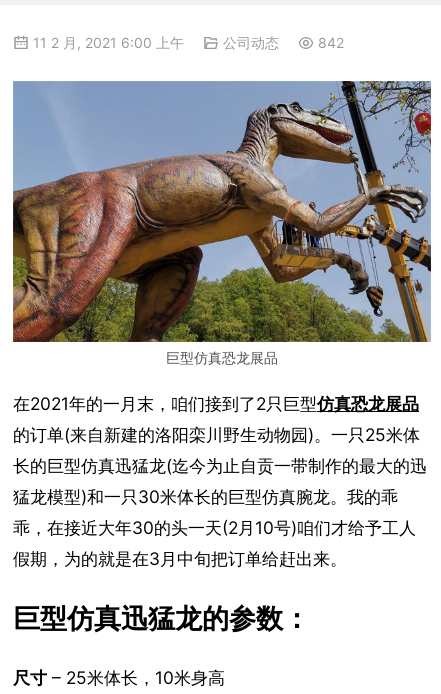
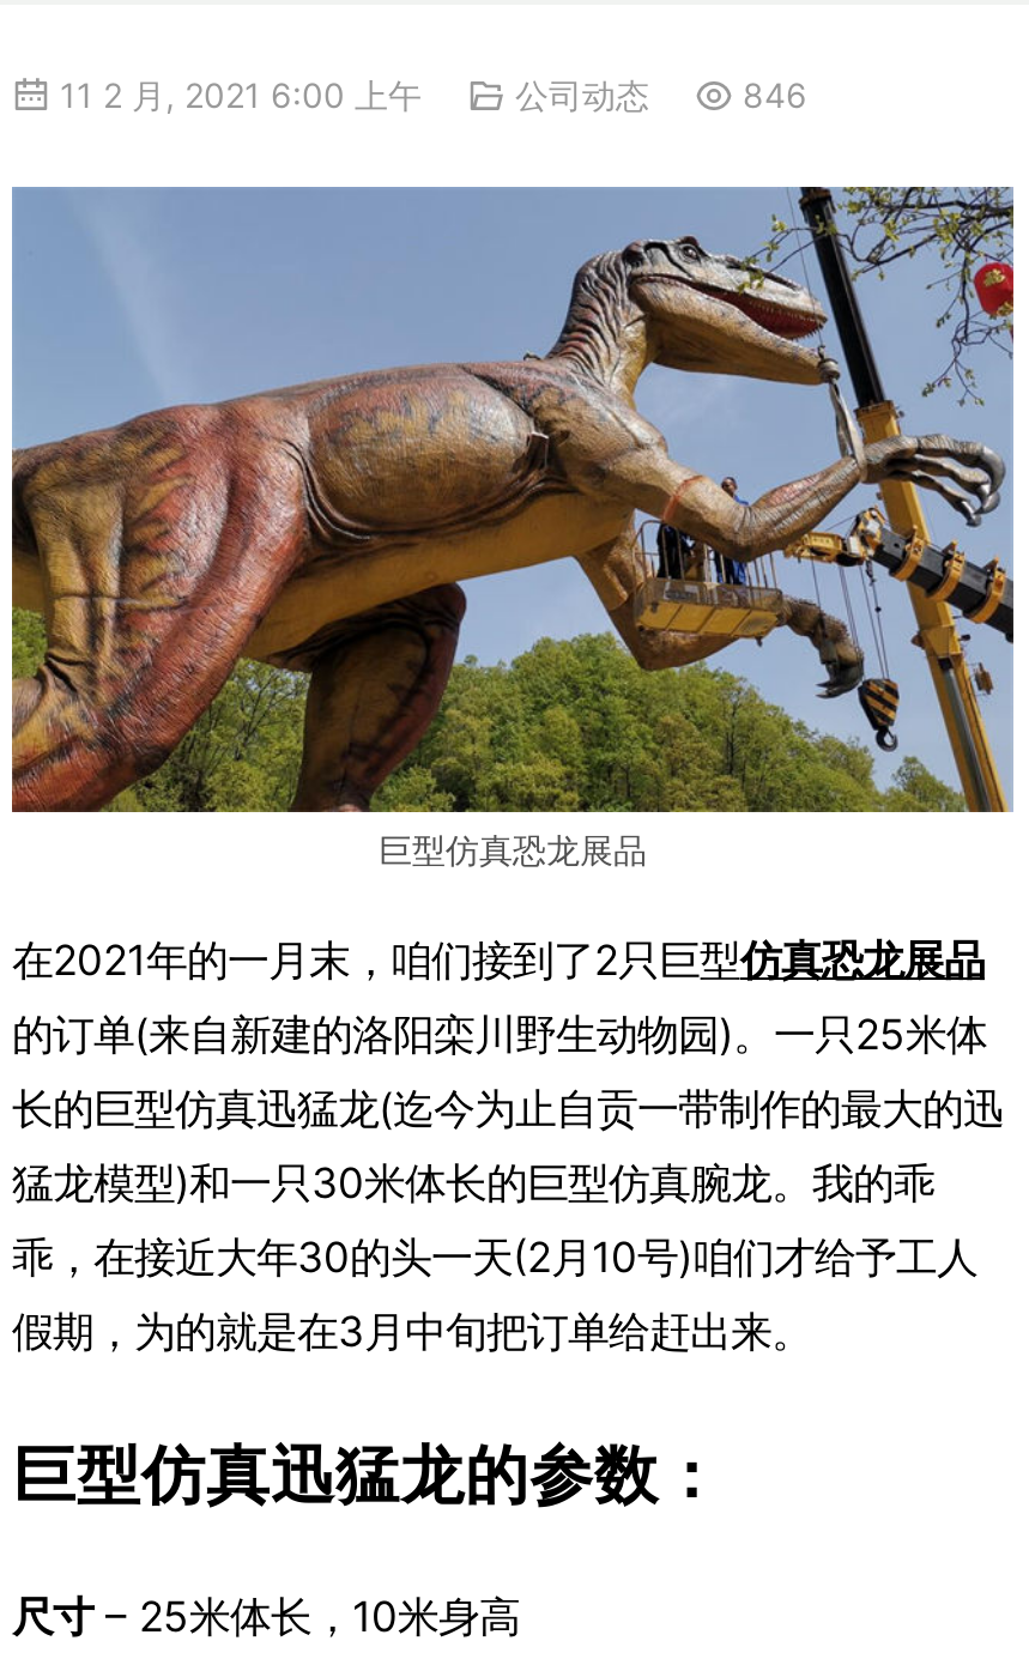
- 842
+ 846
